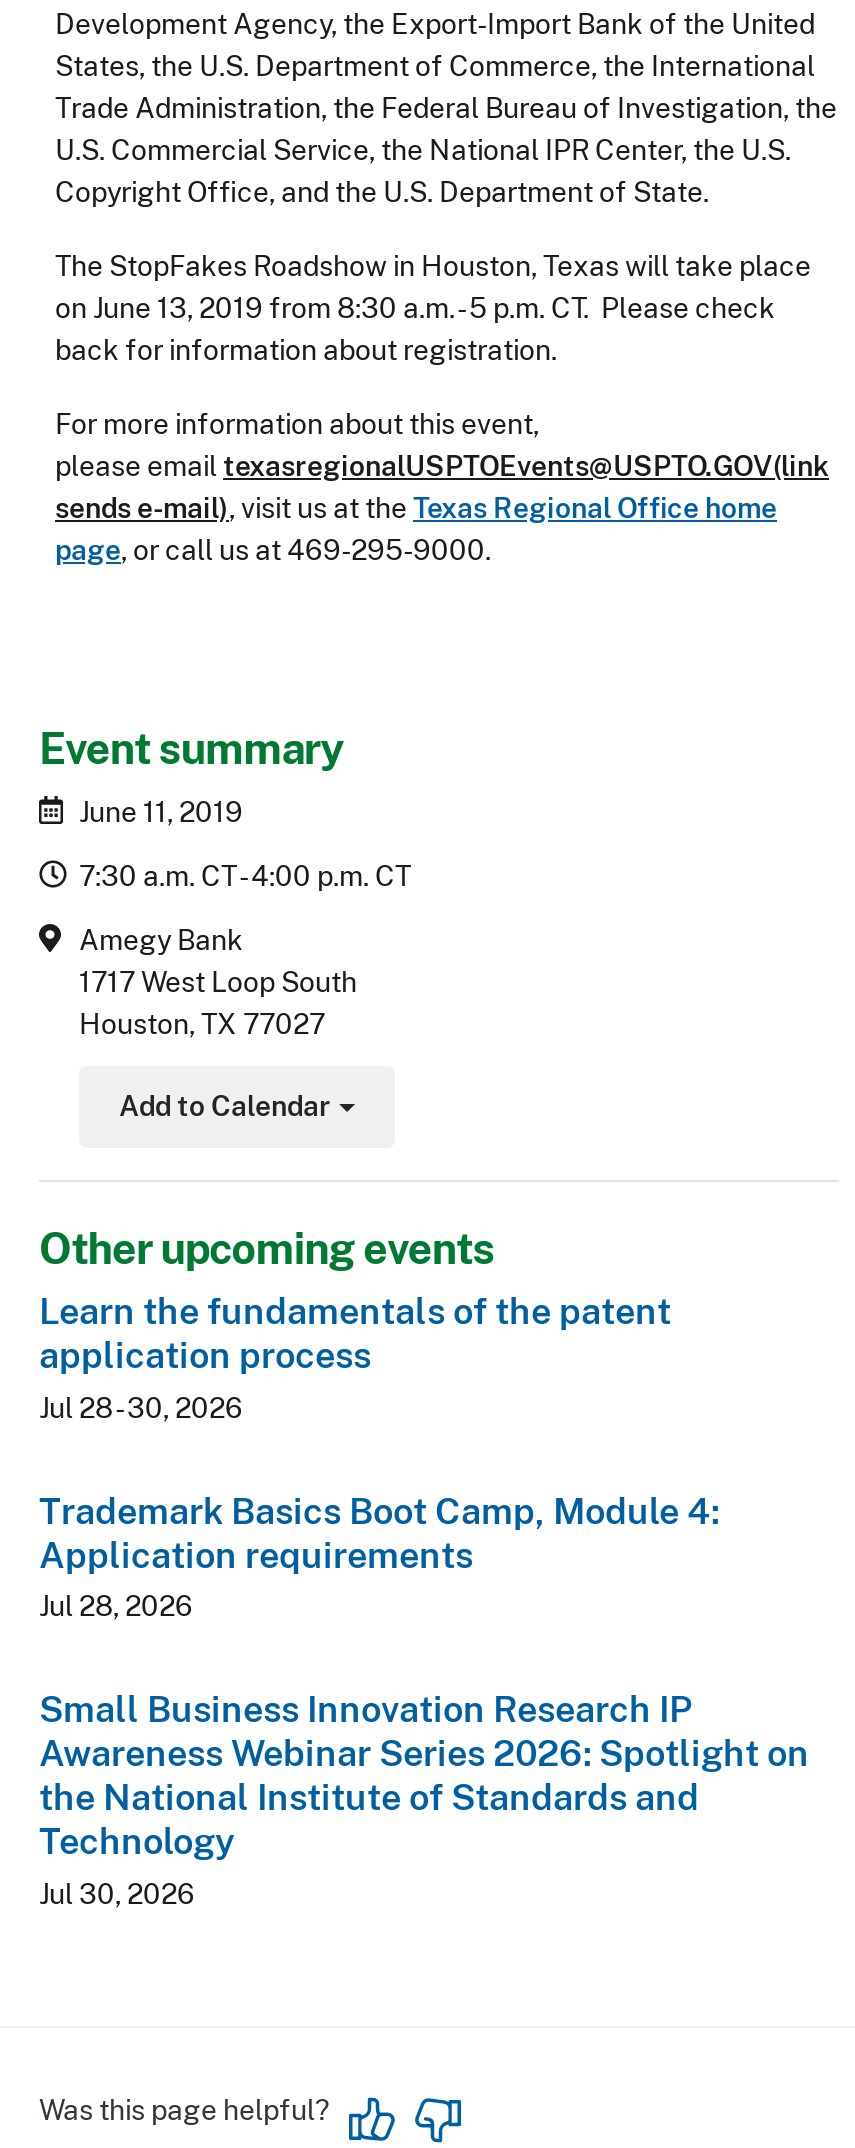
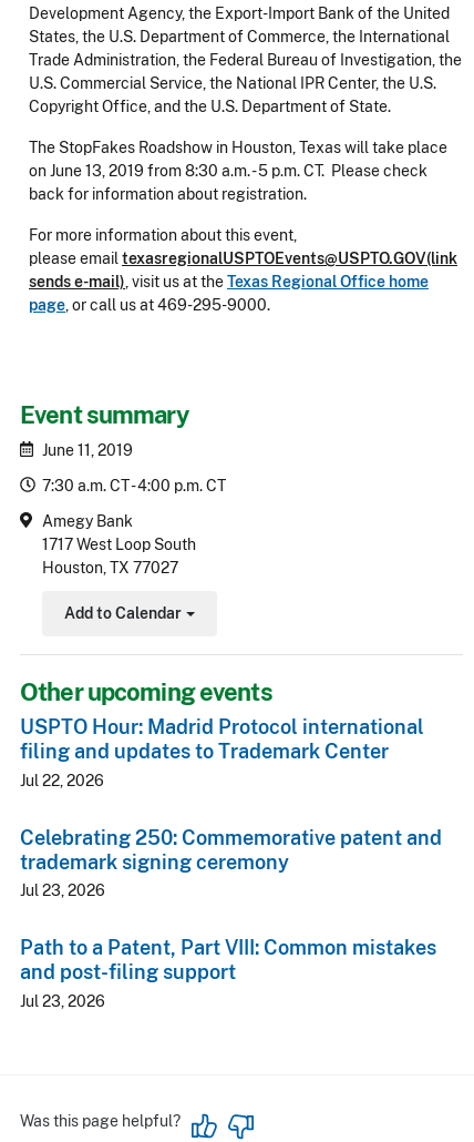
- Learn the fundamentals of the patent
- application process
- Jul 28 - 30, 2026
+ USPTO Hour: Madrid Protocol international
+ filing and updates to Trademark Center
+ Jul 22, 2026

- Trademark Basics Boot Camp, Module 4:
- Application requirements
- Jul 28, 2026
+ Celebrating 250: Commemorative patent and
+ trademark signing ceremony
+ Jul 23, 2026

- Small Business Innovation Research IP
- Awareness Webinar Series 2026: Spotlight on
- the National Institute of Standards and
- Technology
- Jul 30, 2026
+ Path to a Patent, Part VIII: Common mistakes
+ and post-filing support
+ Jul 23, 2026
